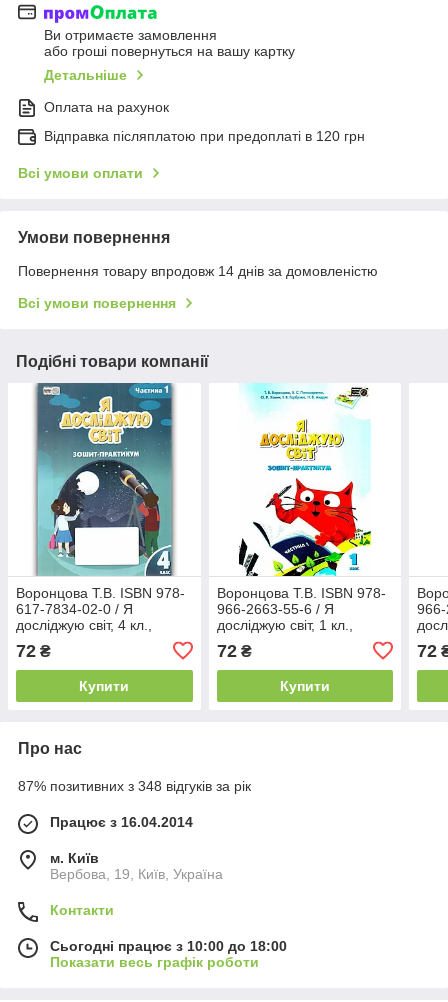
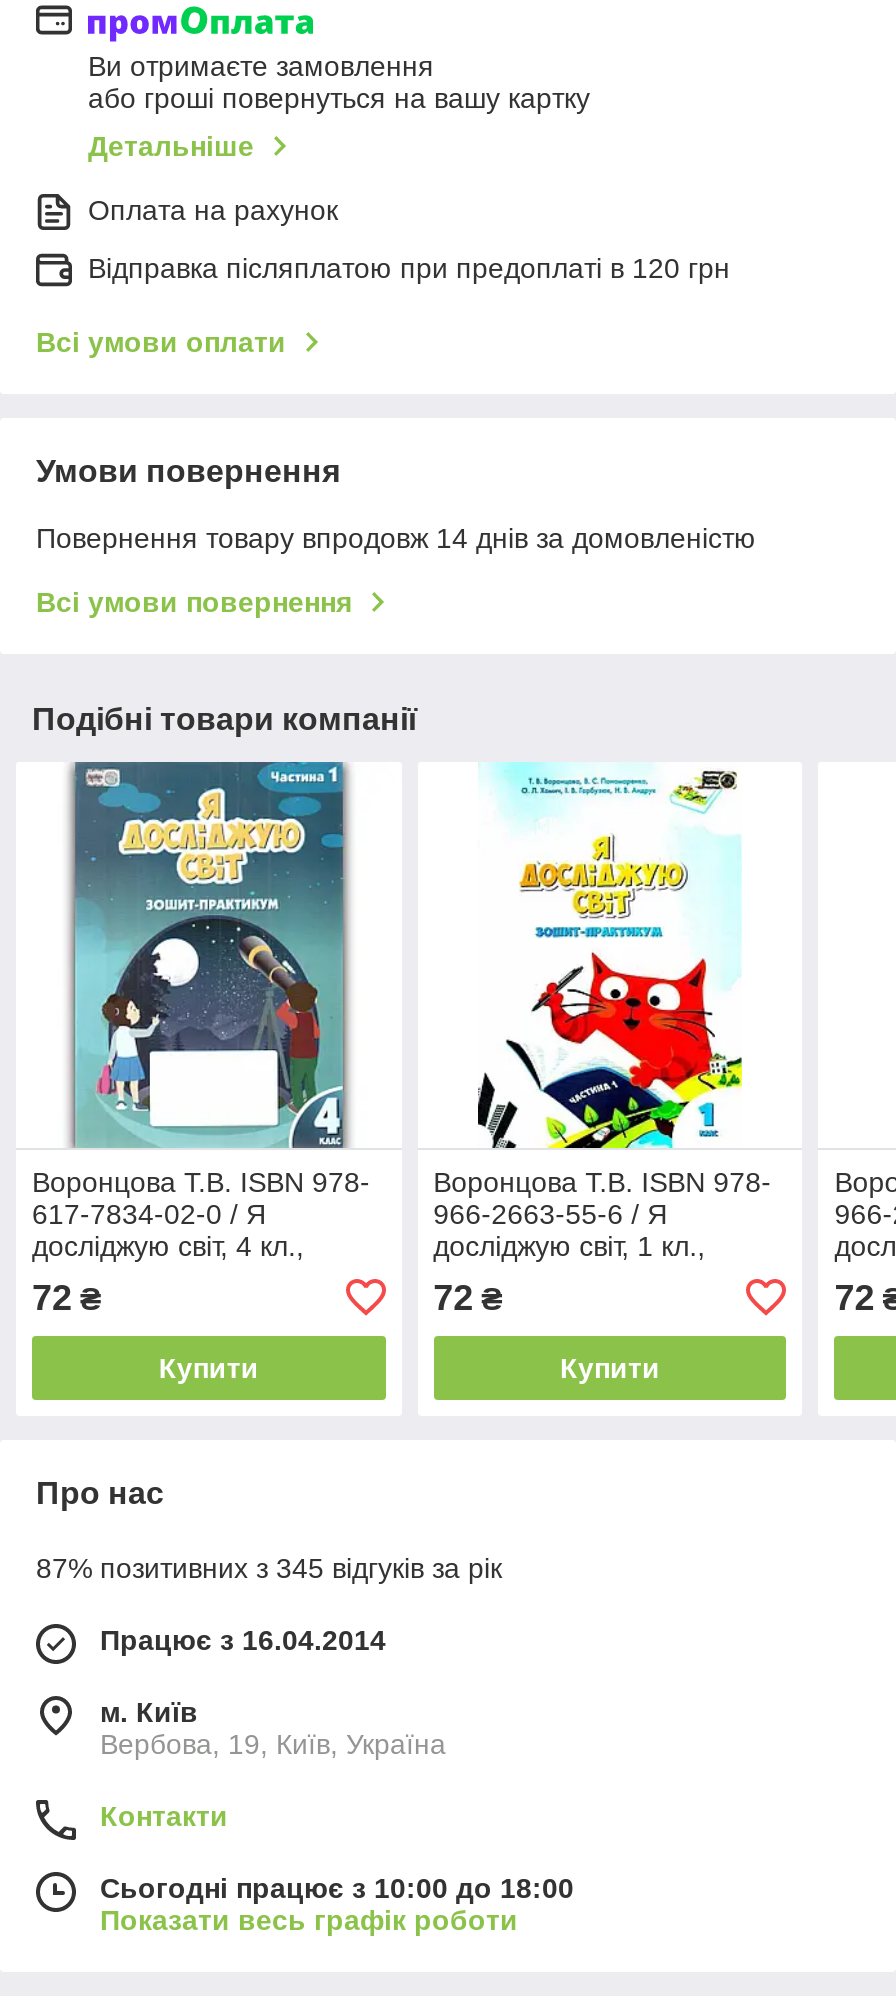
- 87% позитивних з 348 відгуків за рік
+ 87% позитивних з 345 відгуків за рік
